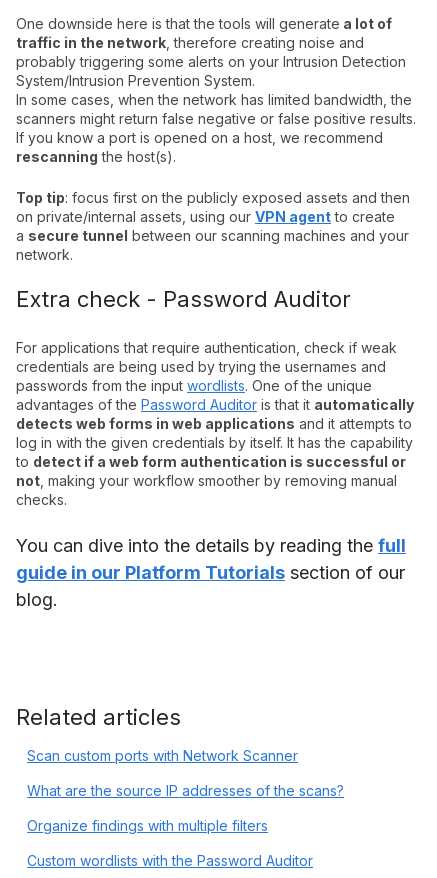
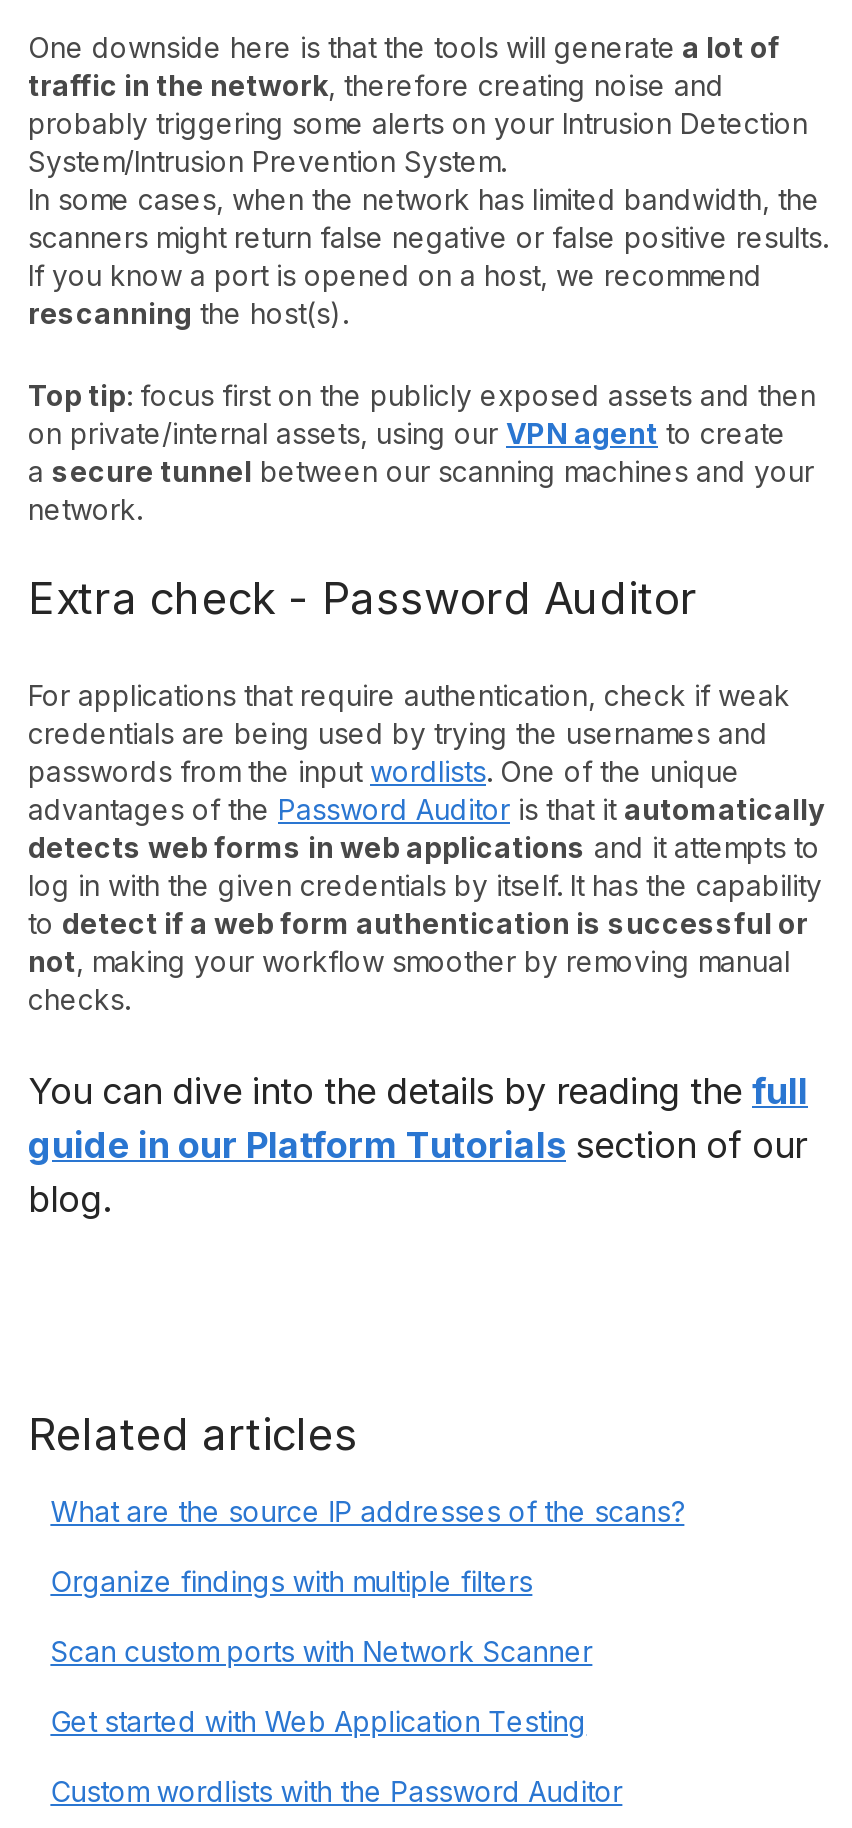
moved down: Scan custom ports with Network Scanner

moved up: What are the source IP addresses of the scans? | Organize findings with multiple filters

+ Get started with Web Application Testing
